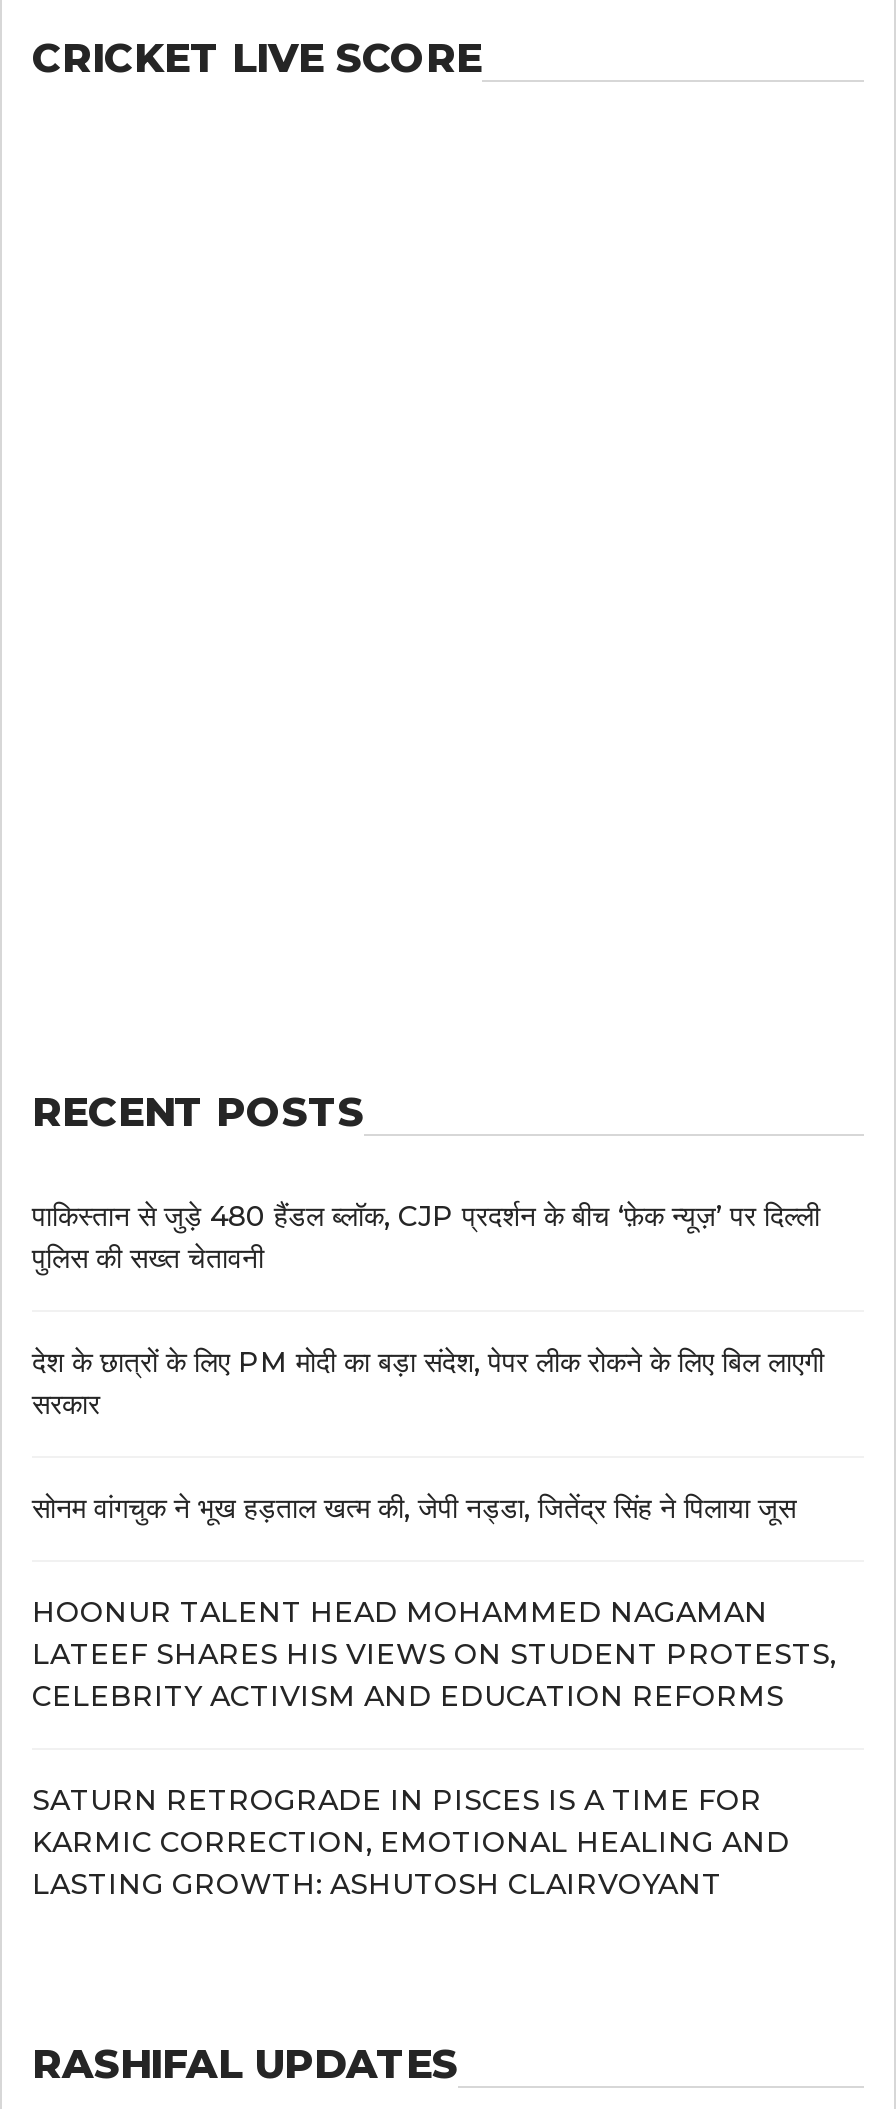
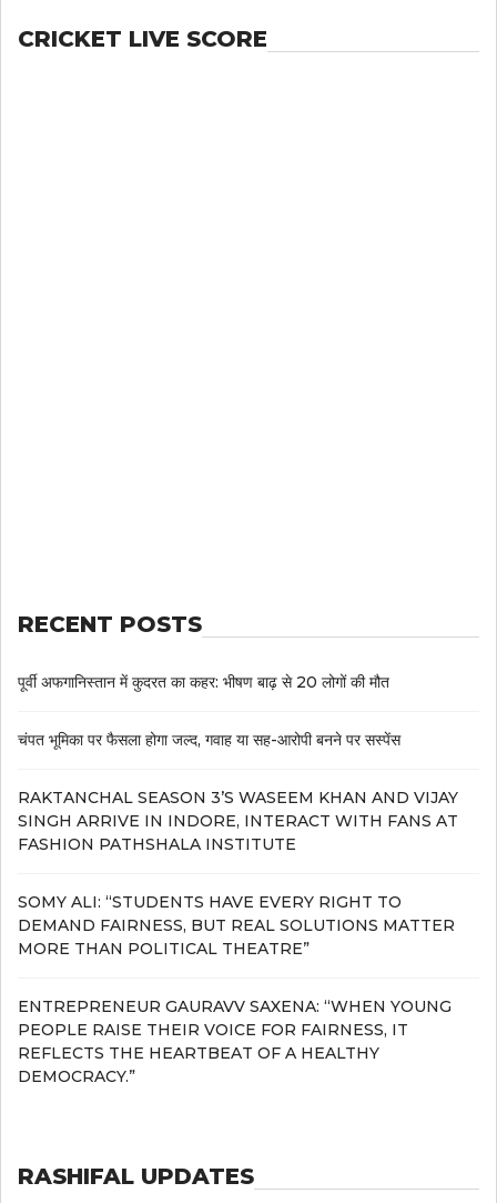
- पाकिस्तान से जुड़े 480 हैंडल ब्लॉक, CJP प्रदर्शन के बीच ‘फ़ेक न्यूज़’ पर दिल्ली
- पुलिस की सख्त चेतावनी
+ पूर्वी अफगानिस्तान में कुदरत का कहर: भीषण बाढ़ से 20 लोगों की मौत

- देश के छात्रों के लिए PM मोदी का बड़ा संदेश, पेपर लीक रोकने के लिए बिल लाएगी
- सरकार
+ चंपत भूमिका पर फैसला होगा जल्द, गवाह या सह-आरोपी बनने पर सस्पेंस

- सोनम वांगचुक ने भूख हड़ताल खत्म की, जेपी नड्डा, जितेंद्र सिंह ने पिलाया जूस
+ RAKTANCHAL SEASON 3’S WASEEM KHAN AND VIJAY
+ SINGH ARRIVE IN INDORE, INTERACT WITH FANS AT
+ FASHION PATHSHALA INSTITUTE

- HOONUR TALENT HEAD MOHAMMED NAGAMAN
- LATEEF SHARES HIS VIEWS ON STUDENT PROTESTS,
- CELEBRITY ACTIVISM AND EDUCATION REFORMS
+ SOMY ALI: “STUDENTS HAVE EVERY RIGHT TO
+ DEMAND FAIRNESS, BUT REAL SOLUTIONS MATTER
+ MORE THAN POLITICAL THEATRE”

- SATURN RETROGRADE IN PISCES IS A TIME FOR
- KARMIC CORRECTION, EMOTIONAL HEALING AND
- LASTING GROWTH: ASHUTOSH CLAIRVOYANT
+ ENTREPRENEUR GAURAVV SAXENA: “WHEN YOUNG
+ PEOPLE RAISE THEIR VOICE FOR FAIRNESS, IT
+ REFLECTS THE HEARTBEAT OF A HEALTHY
+ DEMOCRACY.”
